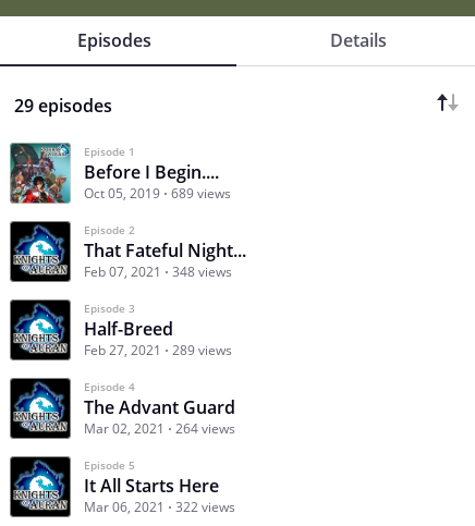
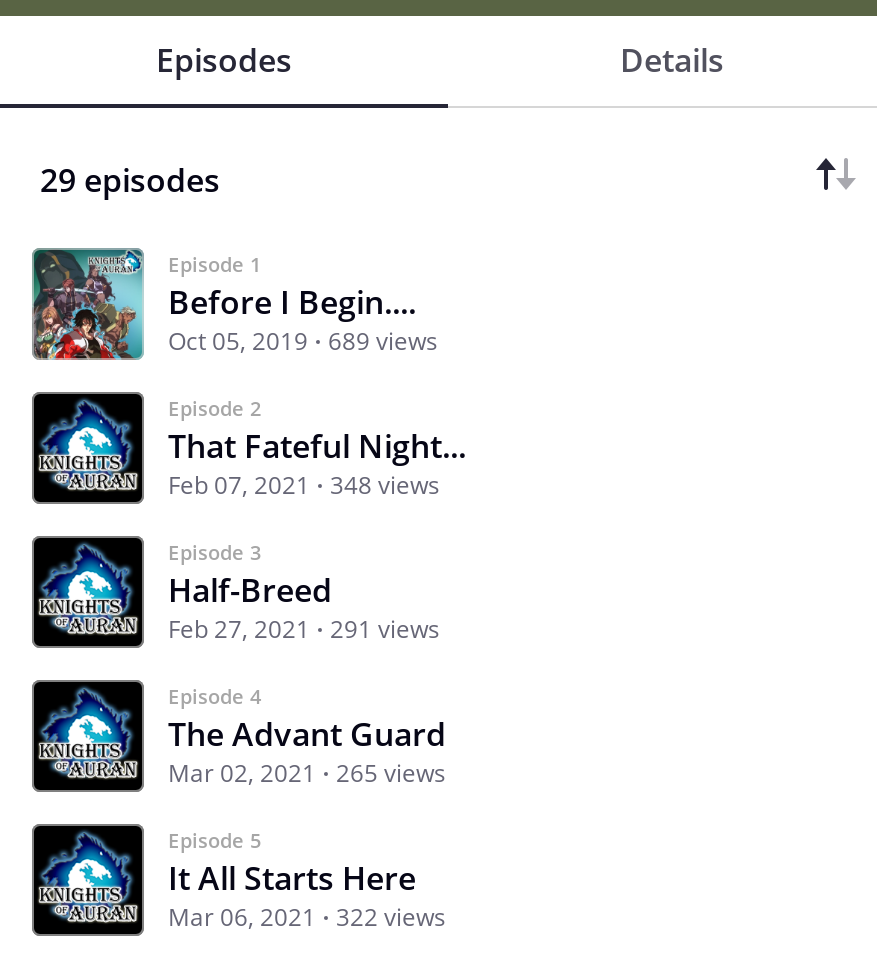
- Feb 27, 2021 289 views
+ Feb 27, 2021 291 views

- Mar 02, 2021 264 views
+ Mar 02, 2021 265 views
